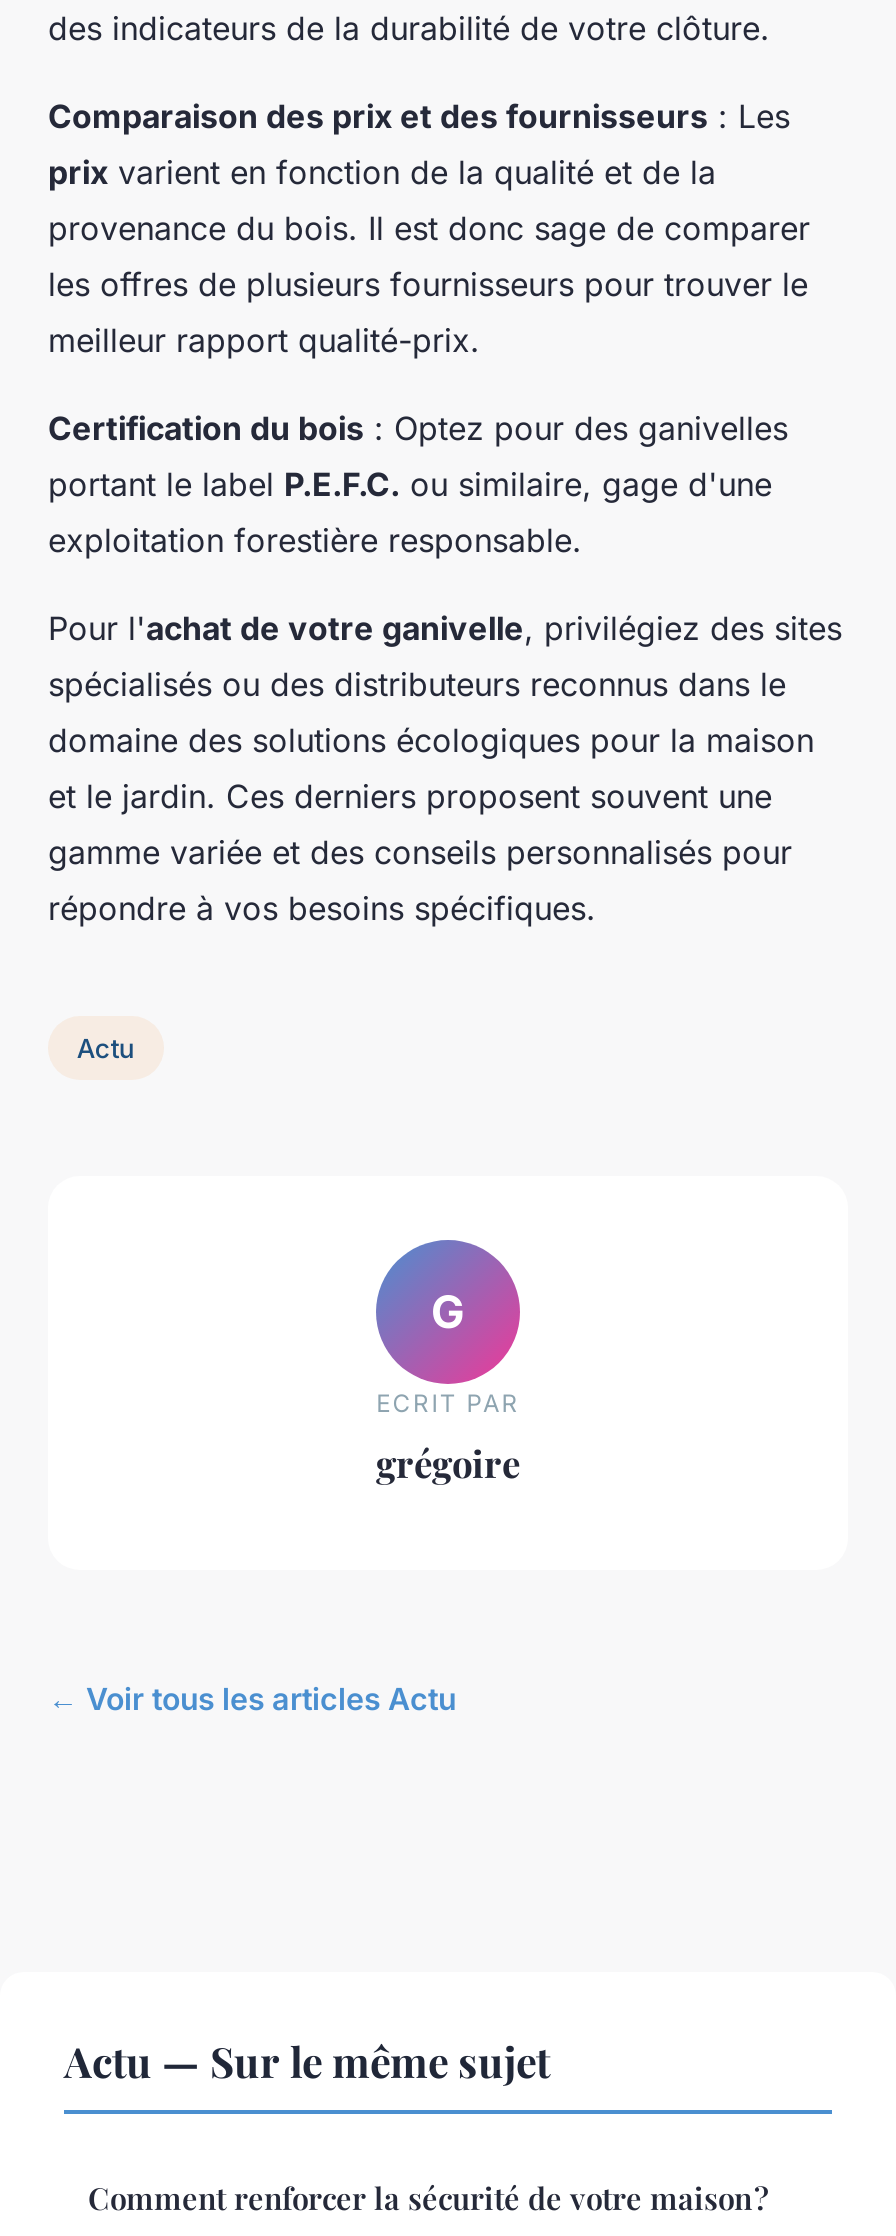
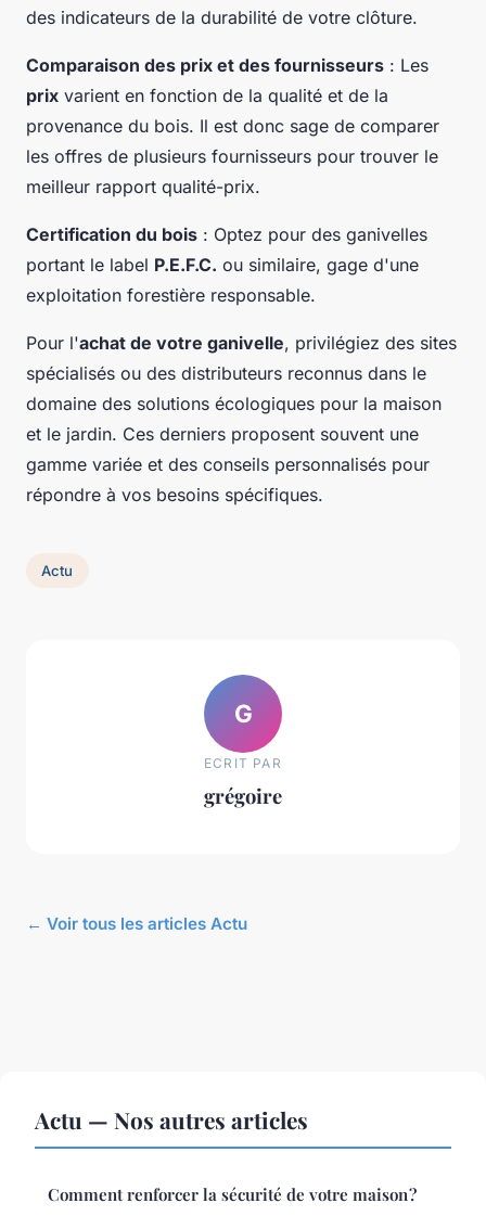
- Actu — Sur le même sujet
+ Actu — Nos autres articles
